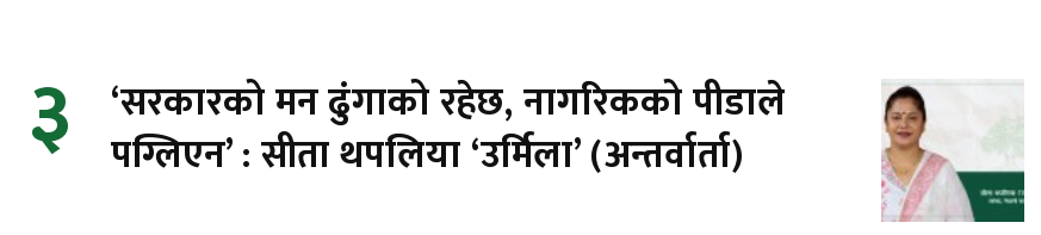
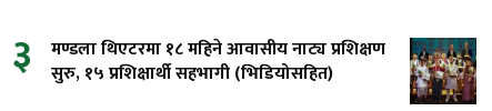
- [image]
- ‘सरकारको मन ढुंगाको रहेछ, नागरिकको पीडाले
- पग्लिएन’ : सीता थपलिया ‘उर्मिला’ (अन्तर्वार्ता)
+ [image]
+ मण्डला थिएटरमा १८ महिने आवासीय नाट्य प्रशिक्षण
+ सुरु, १५ प्रशिक्षार्थी सहभागी (भिडियोसहित)
